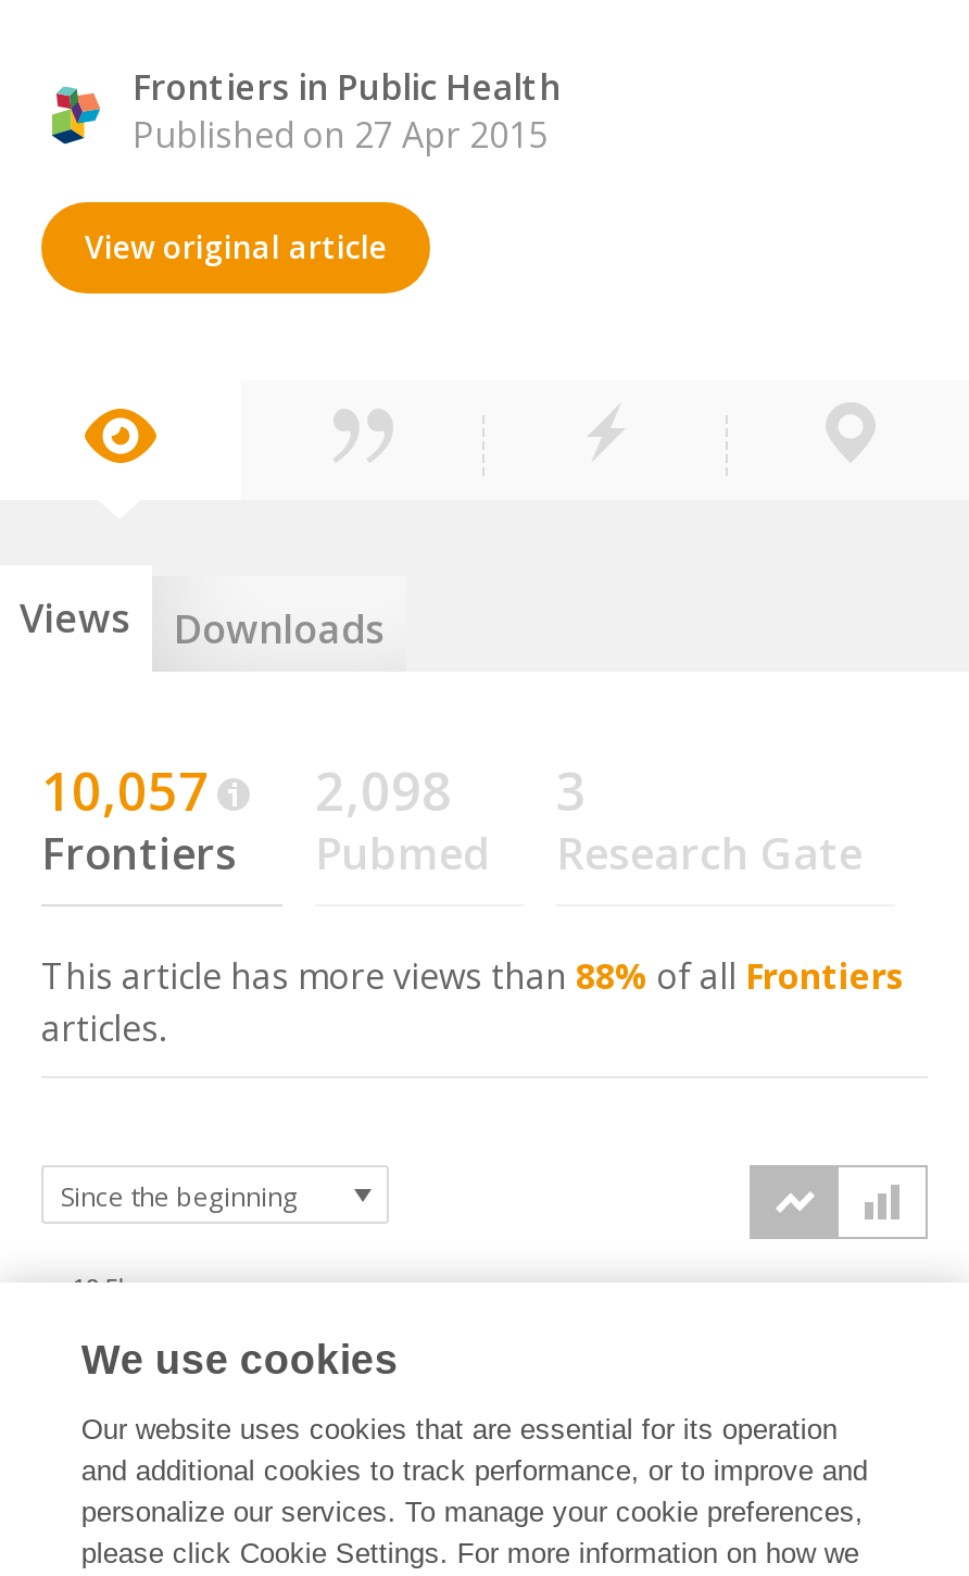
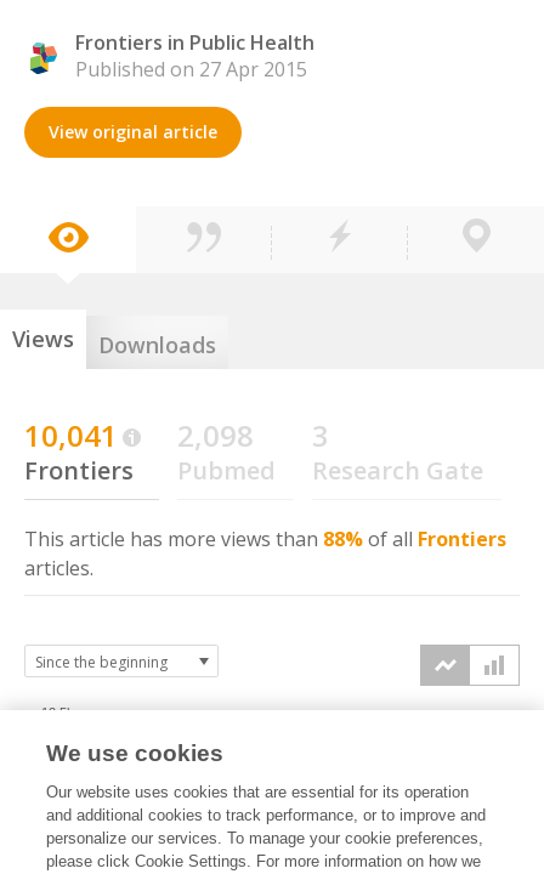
- 10,057
+ 10,041
